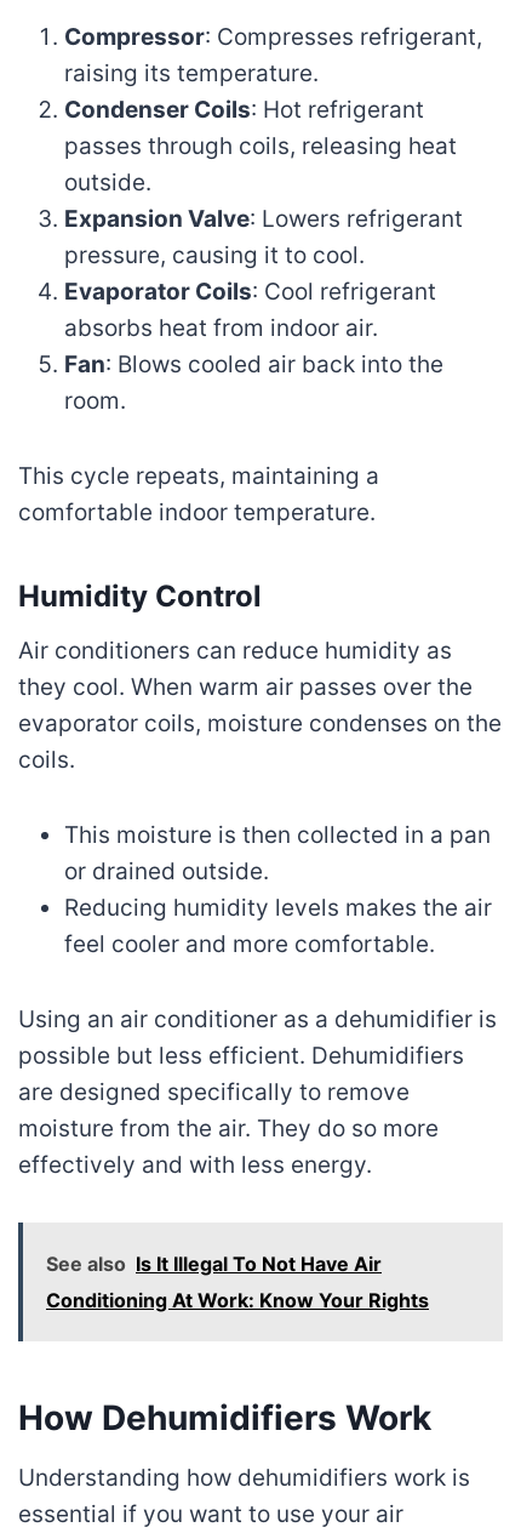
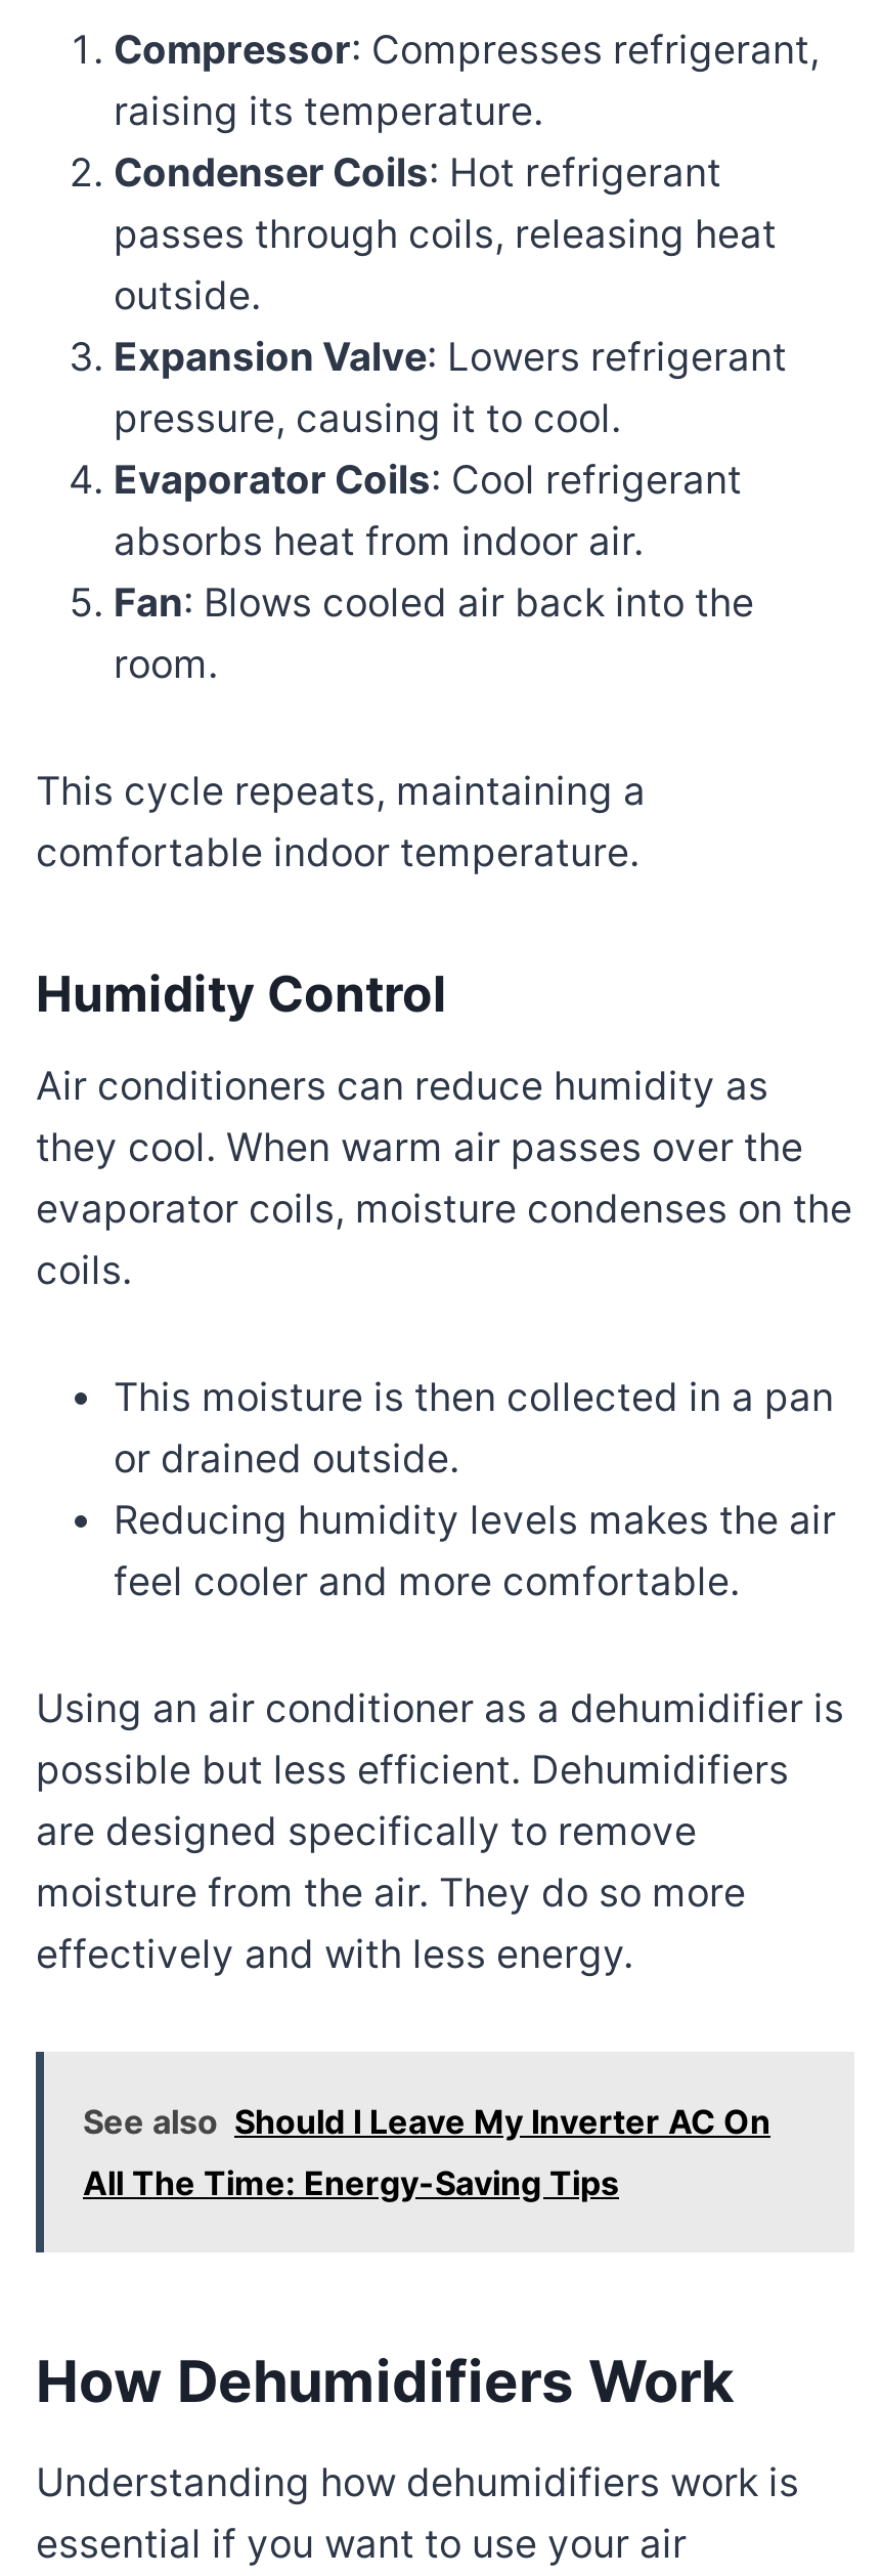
- See also Is It Illegal To Not Have Air
+ See also Should I Leave My Inverter AC On

- Conditioning At Work: Know Your Rights
+ All The Time: Energy-Saving Tips
